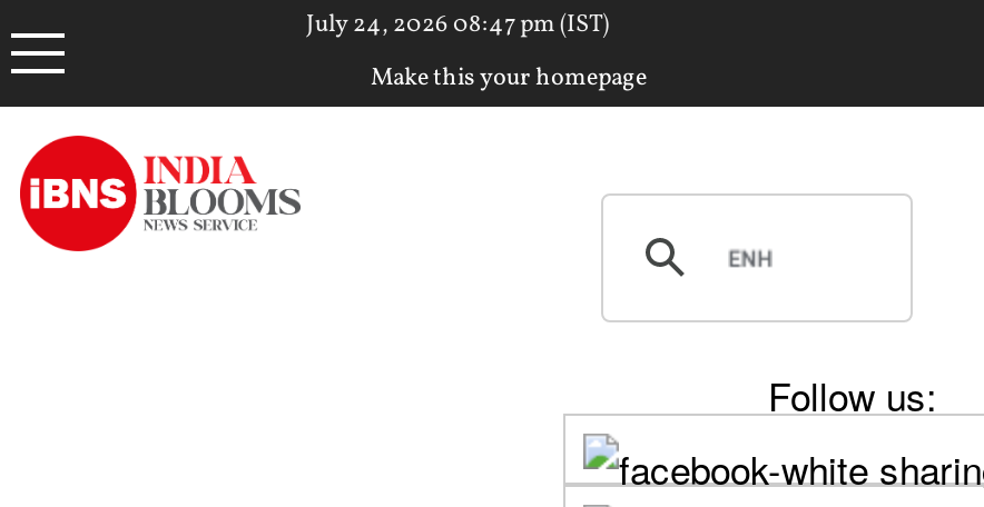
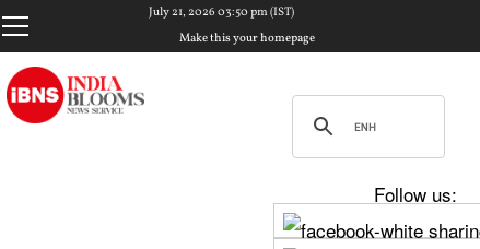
- July 24, 2026 08:47 pm (IST)
+ July 21, 2026 03:50 pm (IST)
